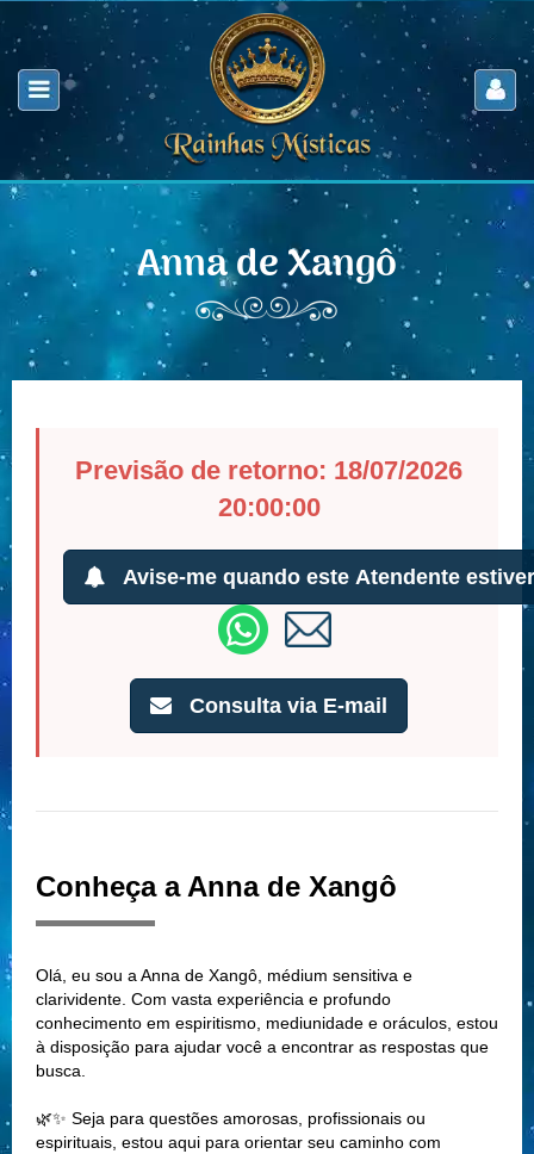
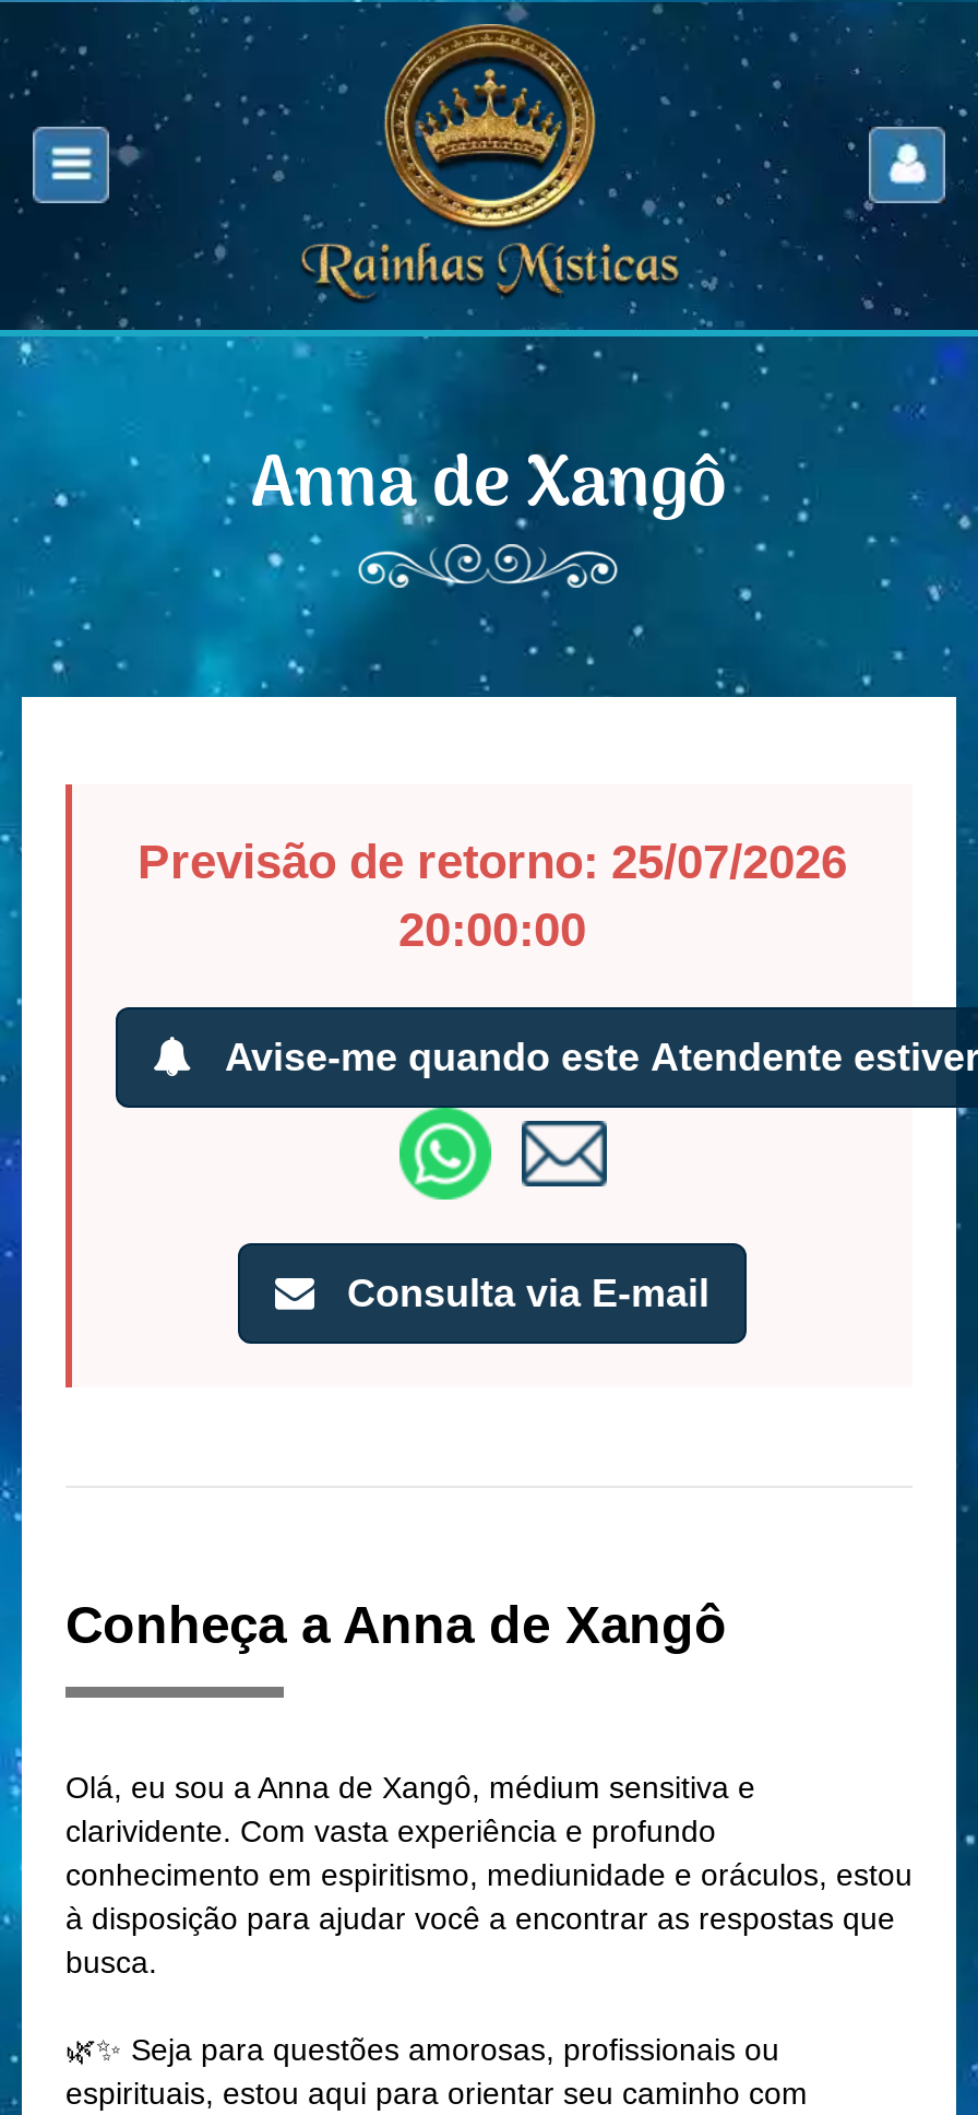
- Previsão de retorno: 18/07/2026
+ Previsão de retorno: 25/07/2026
